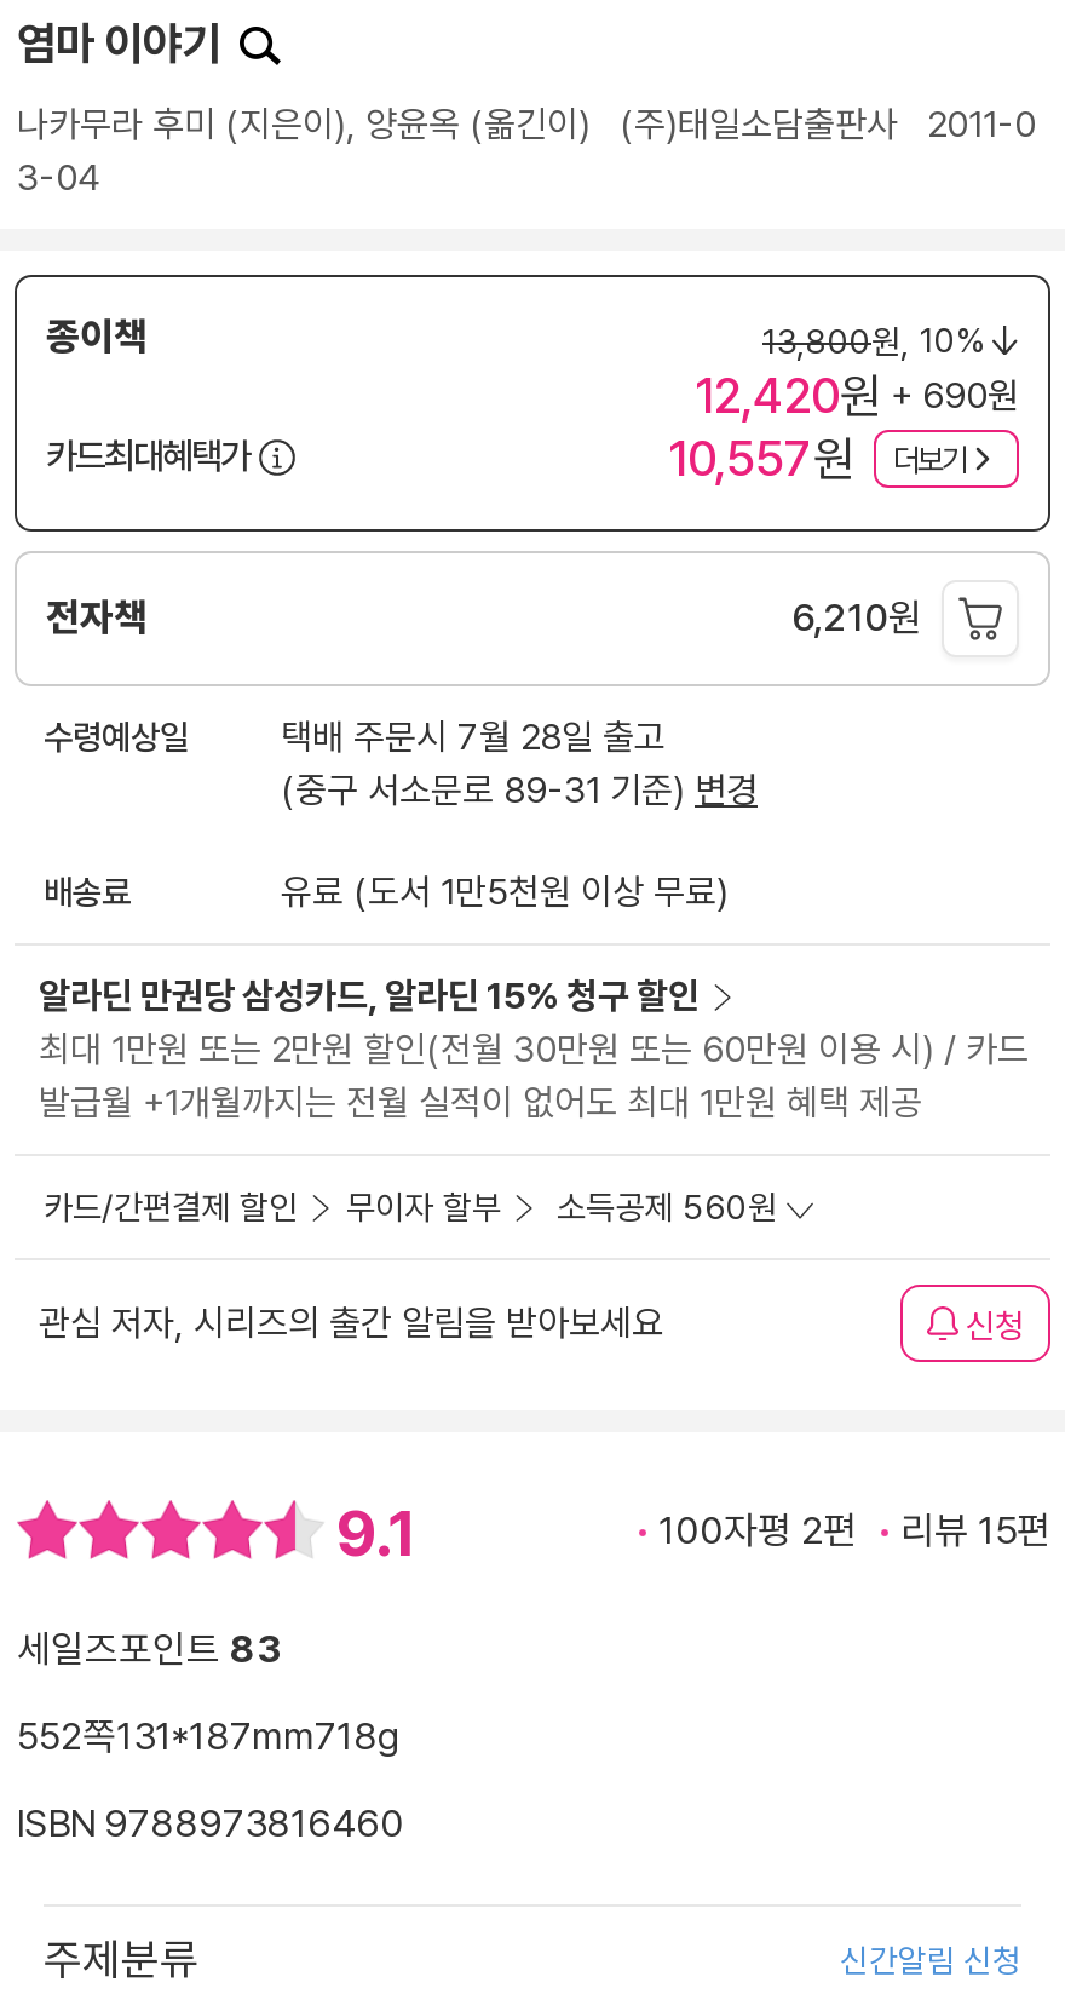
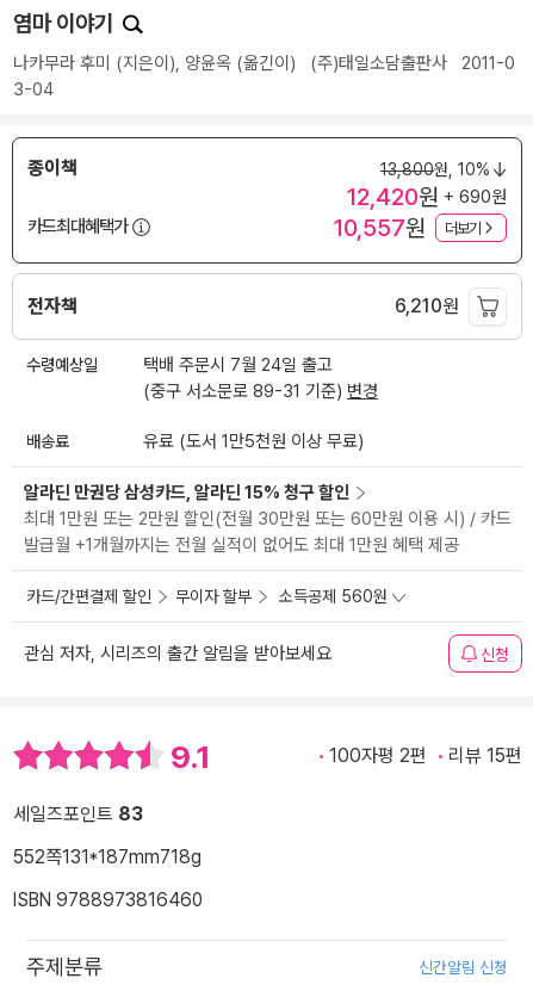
- 택배 주문시 7월 28일 출고
+ 택배 주문시 7월 24일 출고
